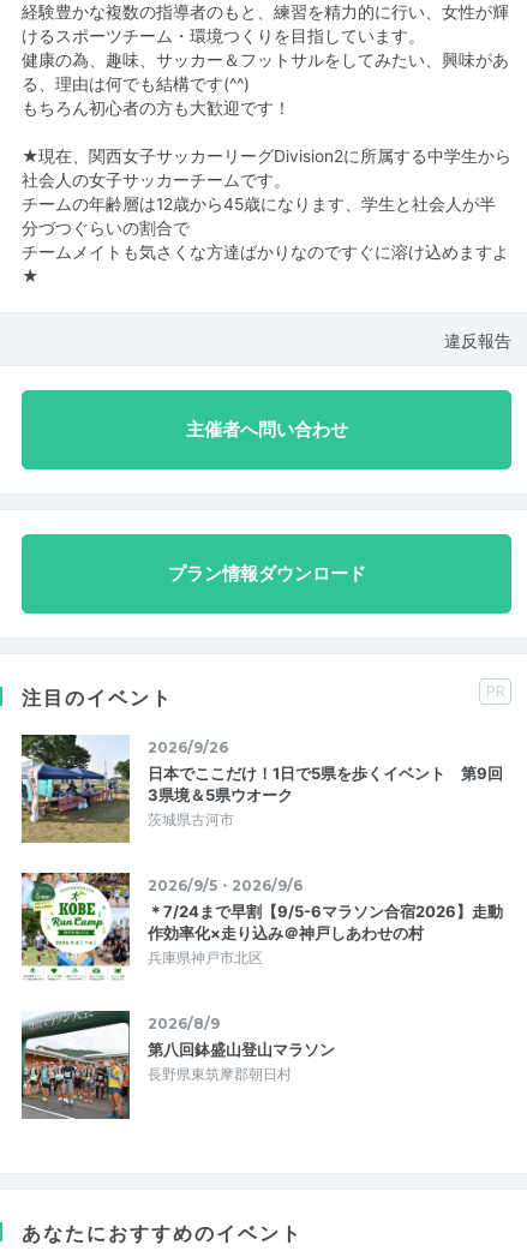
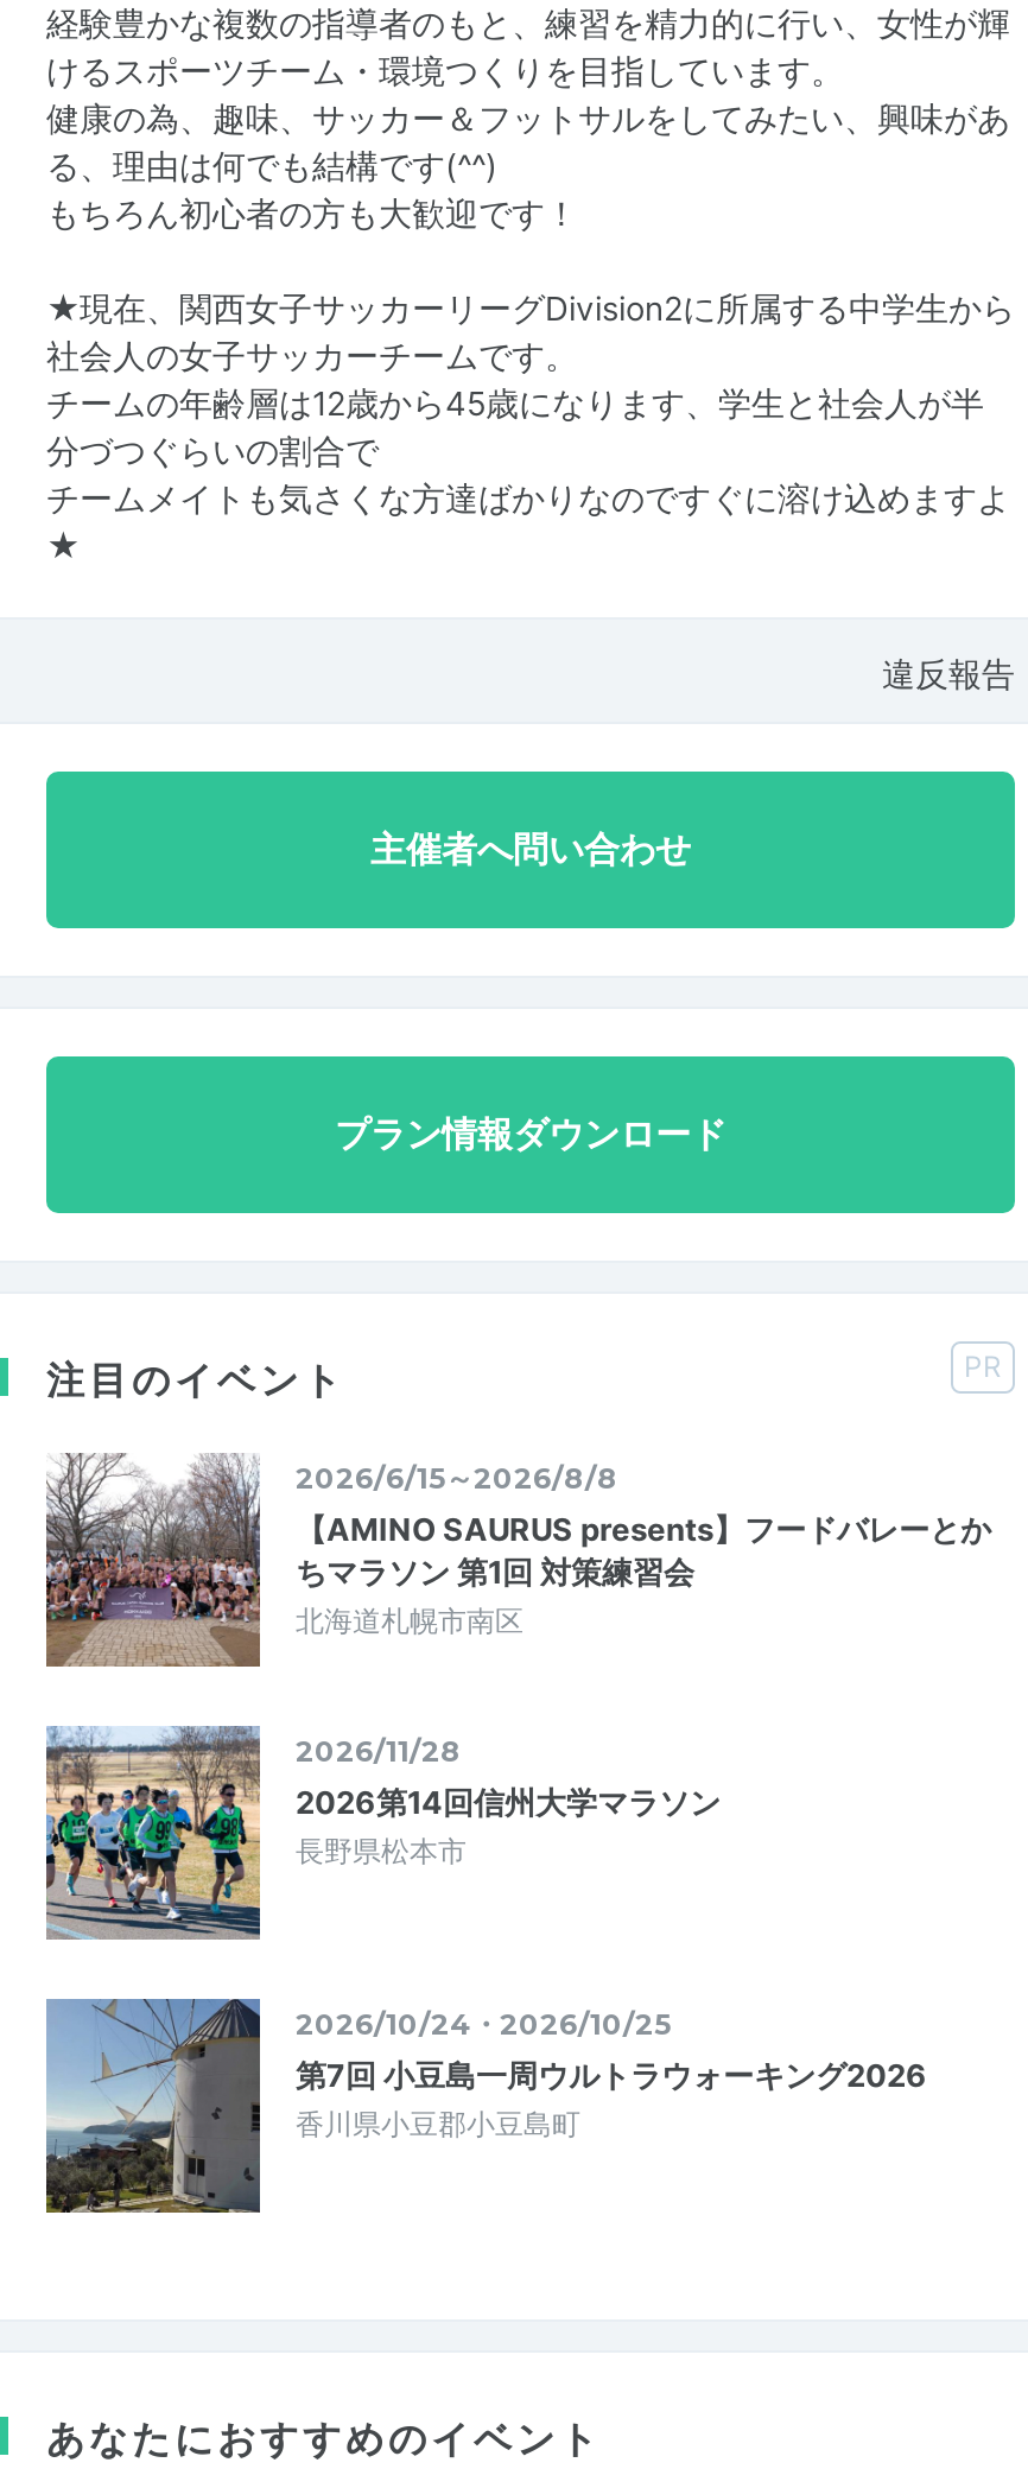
- [image]
- 2026/9/26
- 日本でここだけ！1日で5県を歩くイベント 第9回
- 3県境＆5県ウオーク
- 茨城県古河市
+ [image]
+ 2026/6/15～2026/8/8
+ 【AMINO SAURUS presents】フードバレーとか
+ ちマラソン 第1回 対策練習会
+ 北海道札幌市南区

- [image]
- 2026/9/5・2026/9/6
- ＊7/24まで早割【9/5-6マラソン合宿2026】走動
- 作効率化×走り込み＠神戸しあわせの村
- 兵庫県神戸市北区
+ [image]
+ 2026/11/28
+ 2026第14回信州大学マラソン
+ 長野県松本市

- [image]
- 2026/8/9
- 第八回鉢盛山登山マラソン
- 長野県東筑摩郡朝日村
+ [image]
+ 2026/10/24・2026/10/25
+ 第7回 小豆島一周ウルトラウォーキング2026
+ 香川県小豆郡小豆島町
